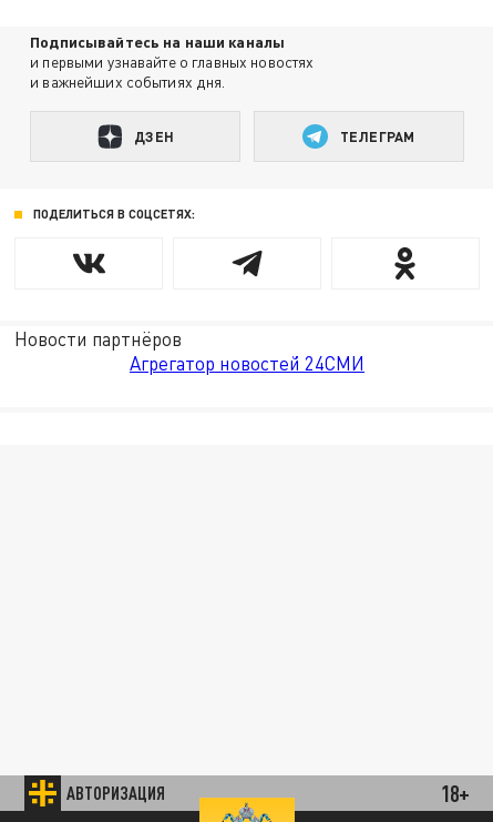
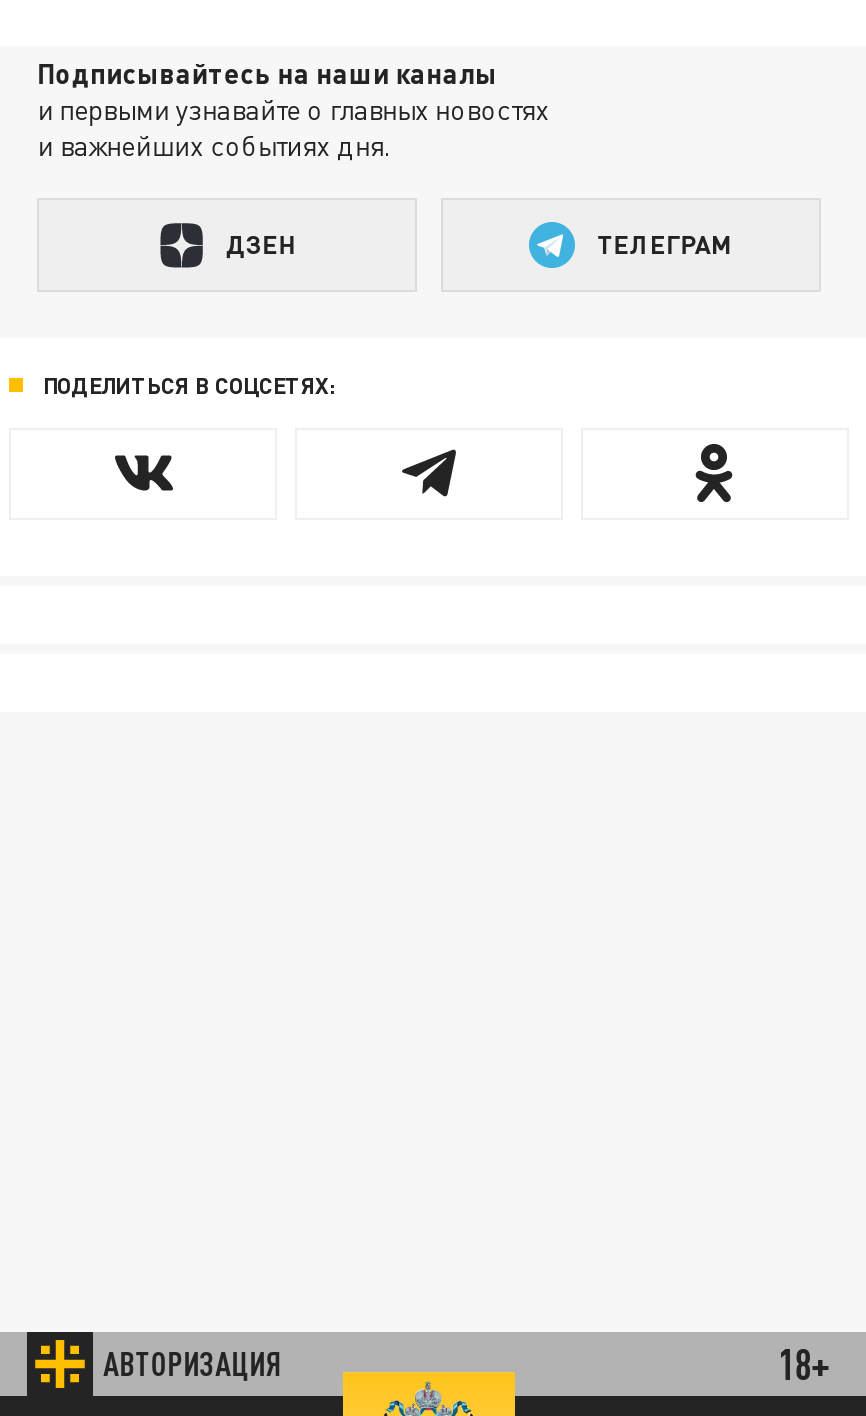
- Новости партнёров
- Агрегатор новостей 24СМИ
